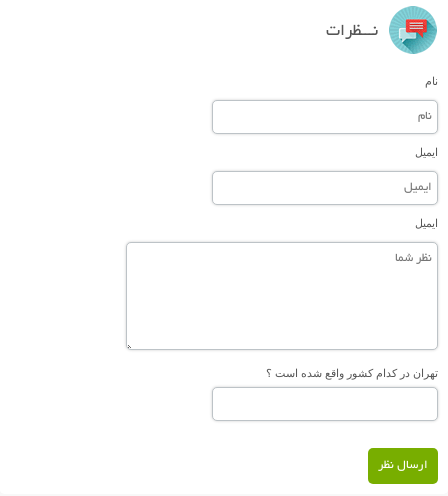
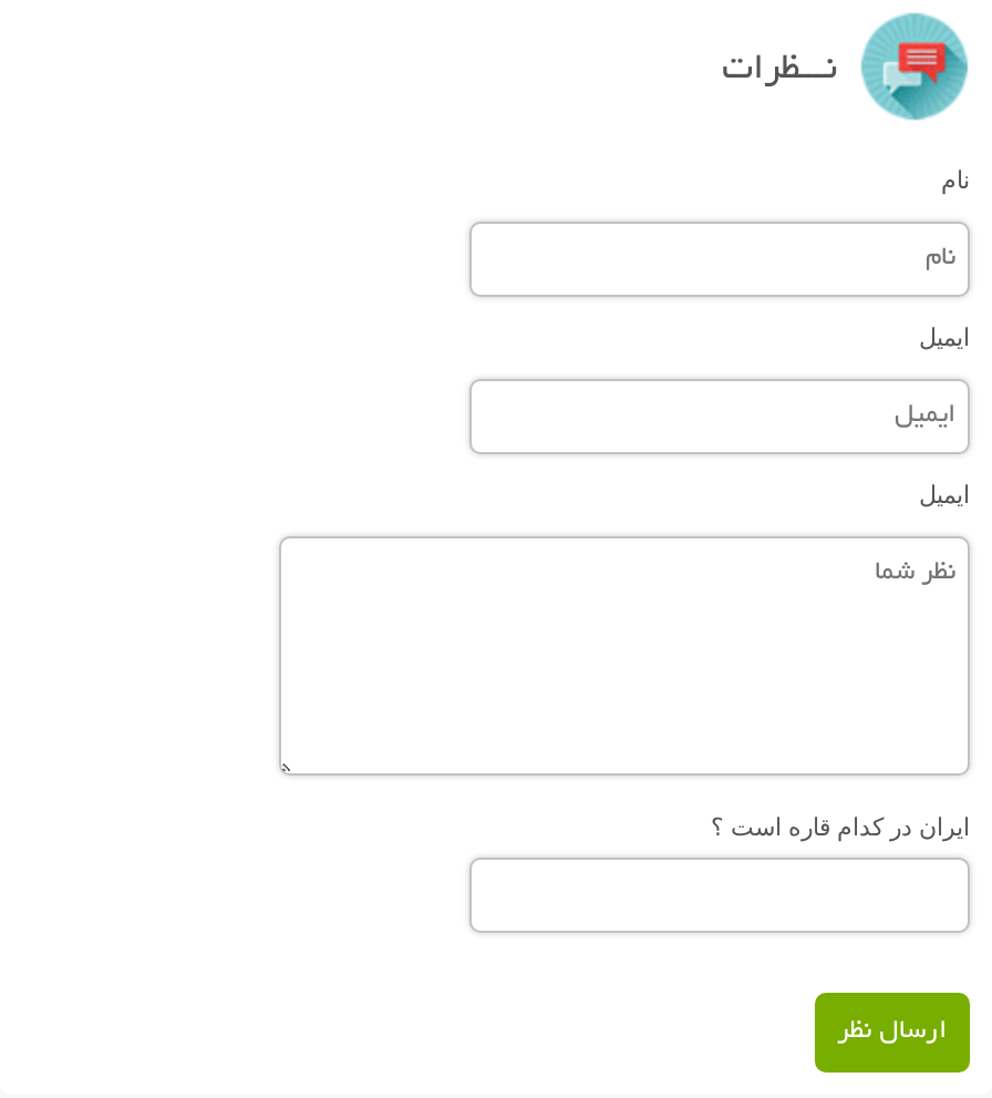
- تهران در کدام کشور واقع شده است ؟
+ ایران در کدام قاره است ؟
